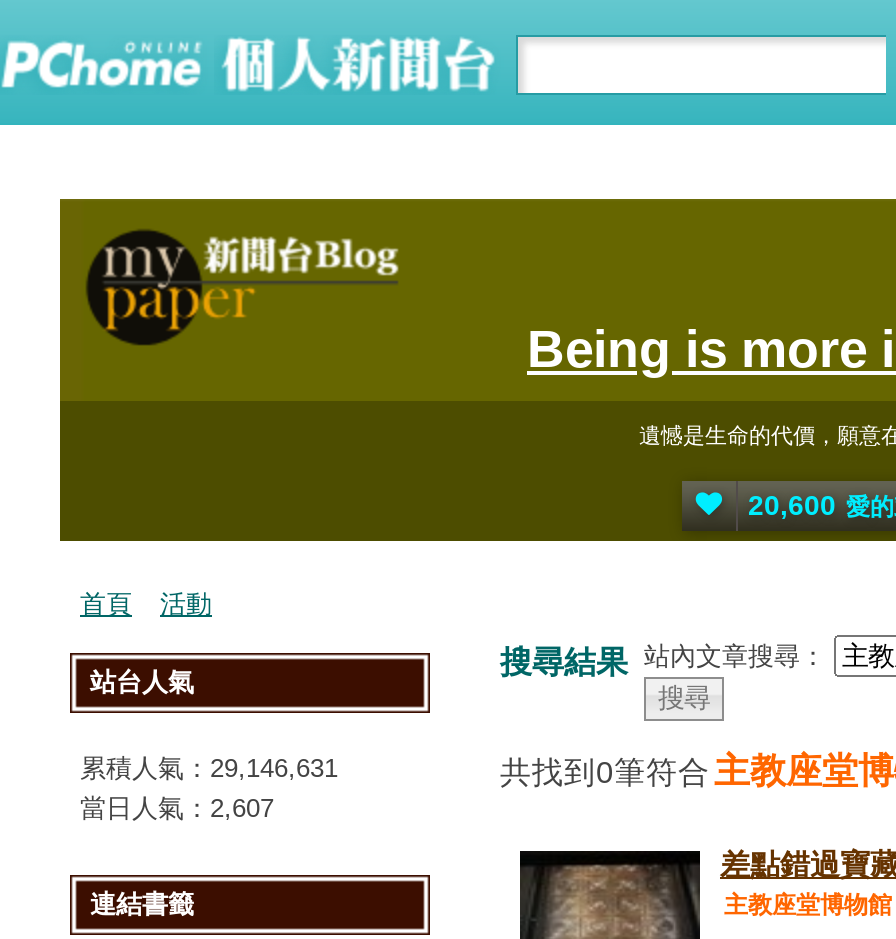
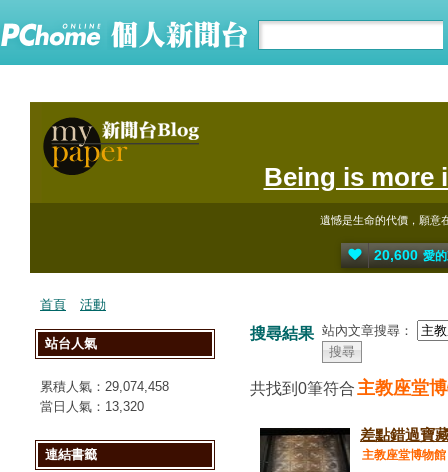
- 累積人氣：29,146,631
+ 累積人氣：29,074,458

- 當日人氣：2,607
+ 當日人氣：13,320
